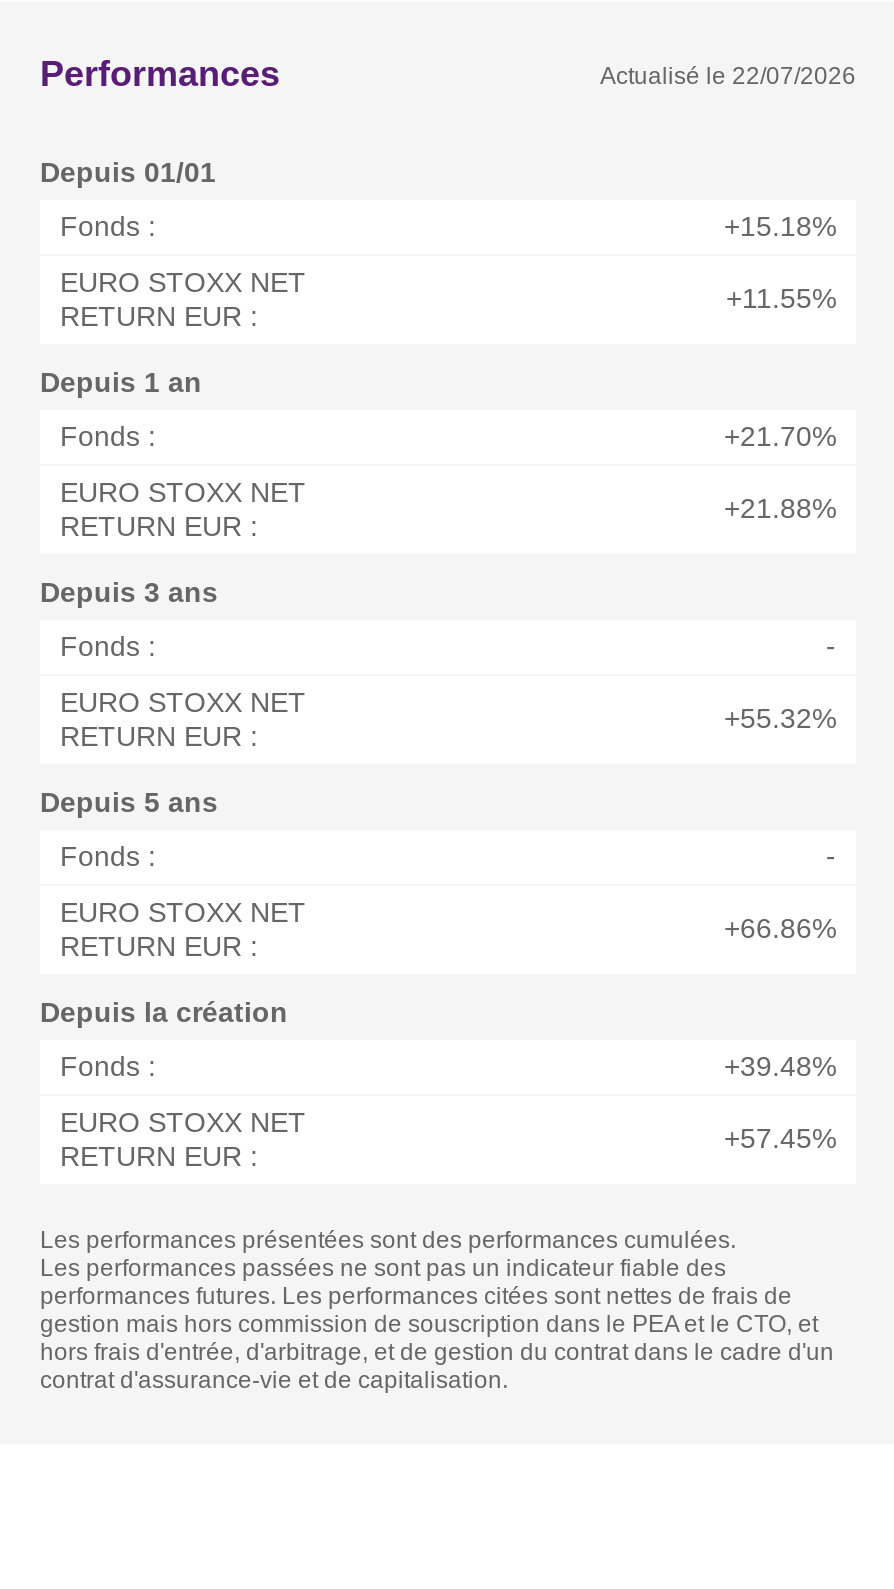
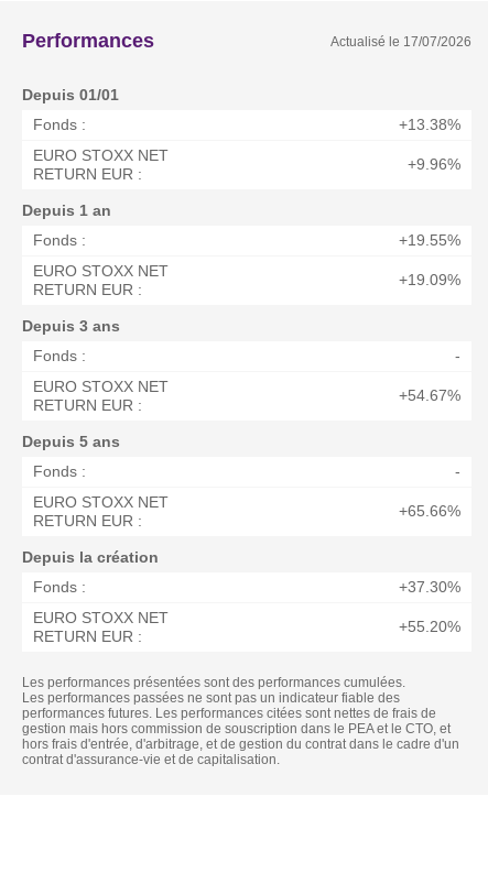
- Actualisé le 22/07/2026
+ Actualisé le 17/07/2026

- +15.18%
+ +13.38%

- +11.55%
+ +9.96%

- +21.70%
+ +19.55%

- +21.88%
+ +19.09%

- +55.32%
+ +54.67%

- +66.86%
+ +65.66%

- +39.48%
+ +37.30%

- +57.45%
+ +55.20%
